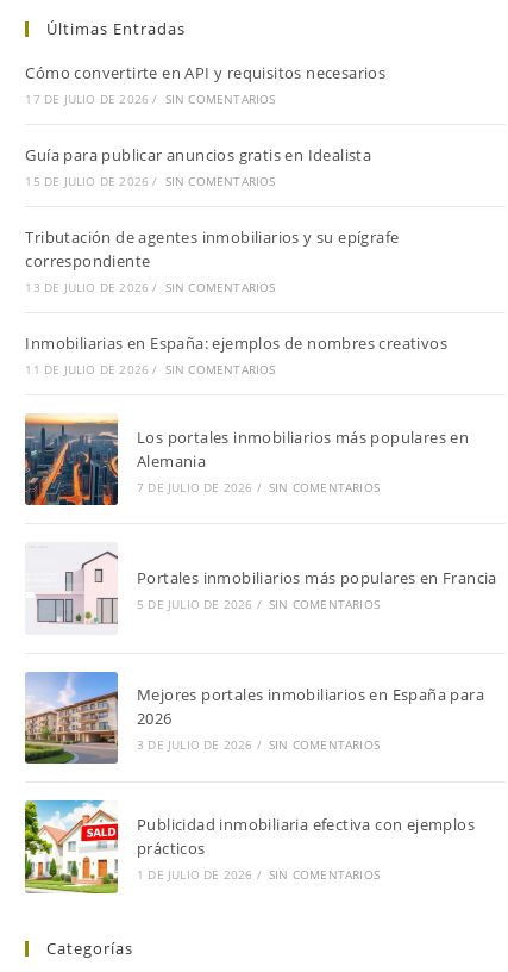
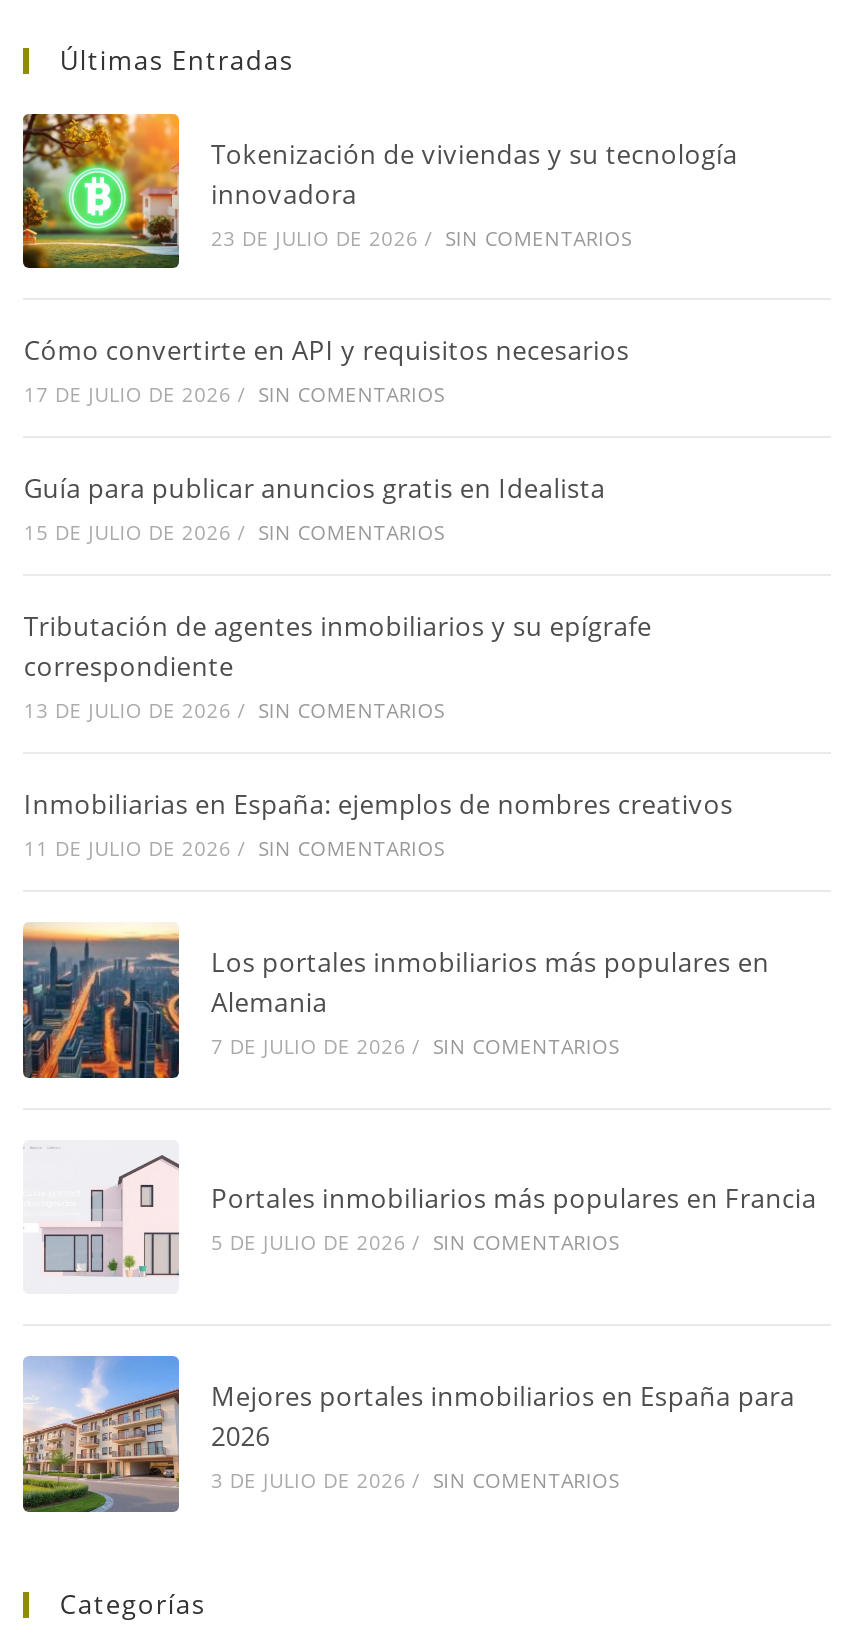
+ [image]
+ Tokenización de viviendas y su tecnología
+ innovadora
+ 23 DE JULIO DE 2026 / SIN COMENTARIOS

moved down: [image] | Cómo convertirte en API y requisitos necesarios | 17 DE JULIO DE 2026 / SIN COMENTARIOS | ... | 2026 | 3 DE JULIO DE 2026 / SIN COMENTARIOS

- [image]
- Publicidad inmobiliaria efectiva con ejemplos
- prácticos
- 1 DE JULIO DE 2026 / SIN COMENTARIOS
